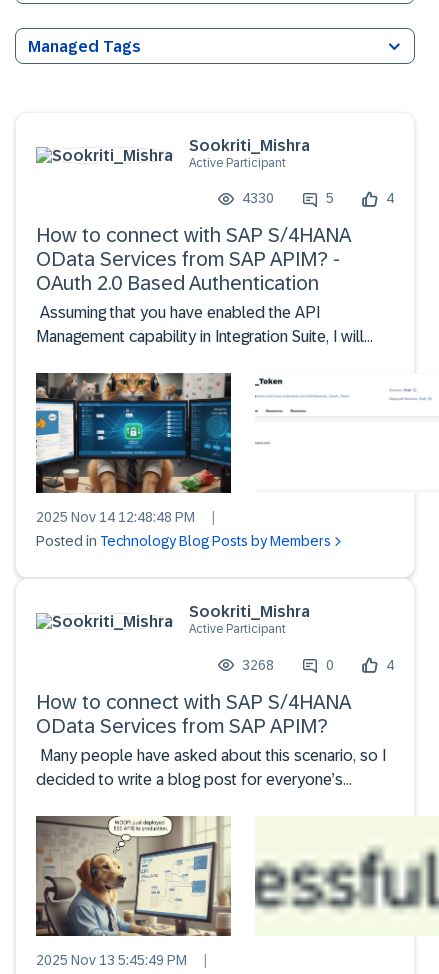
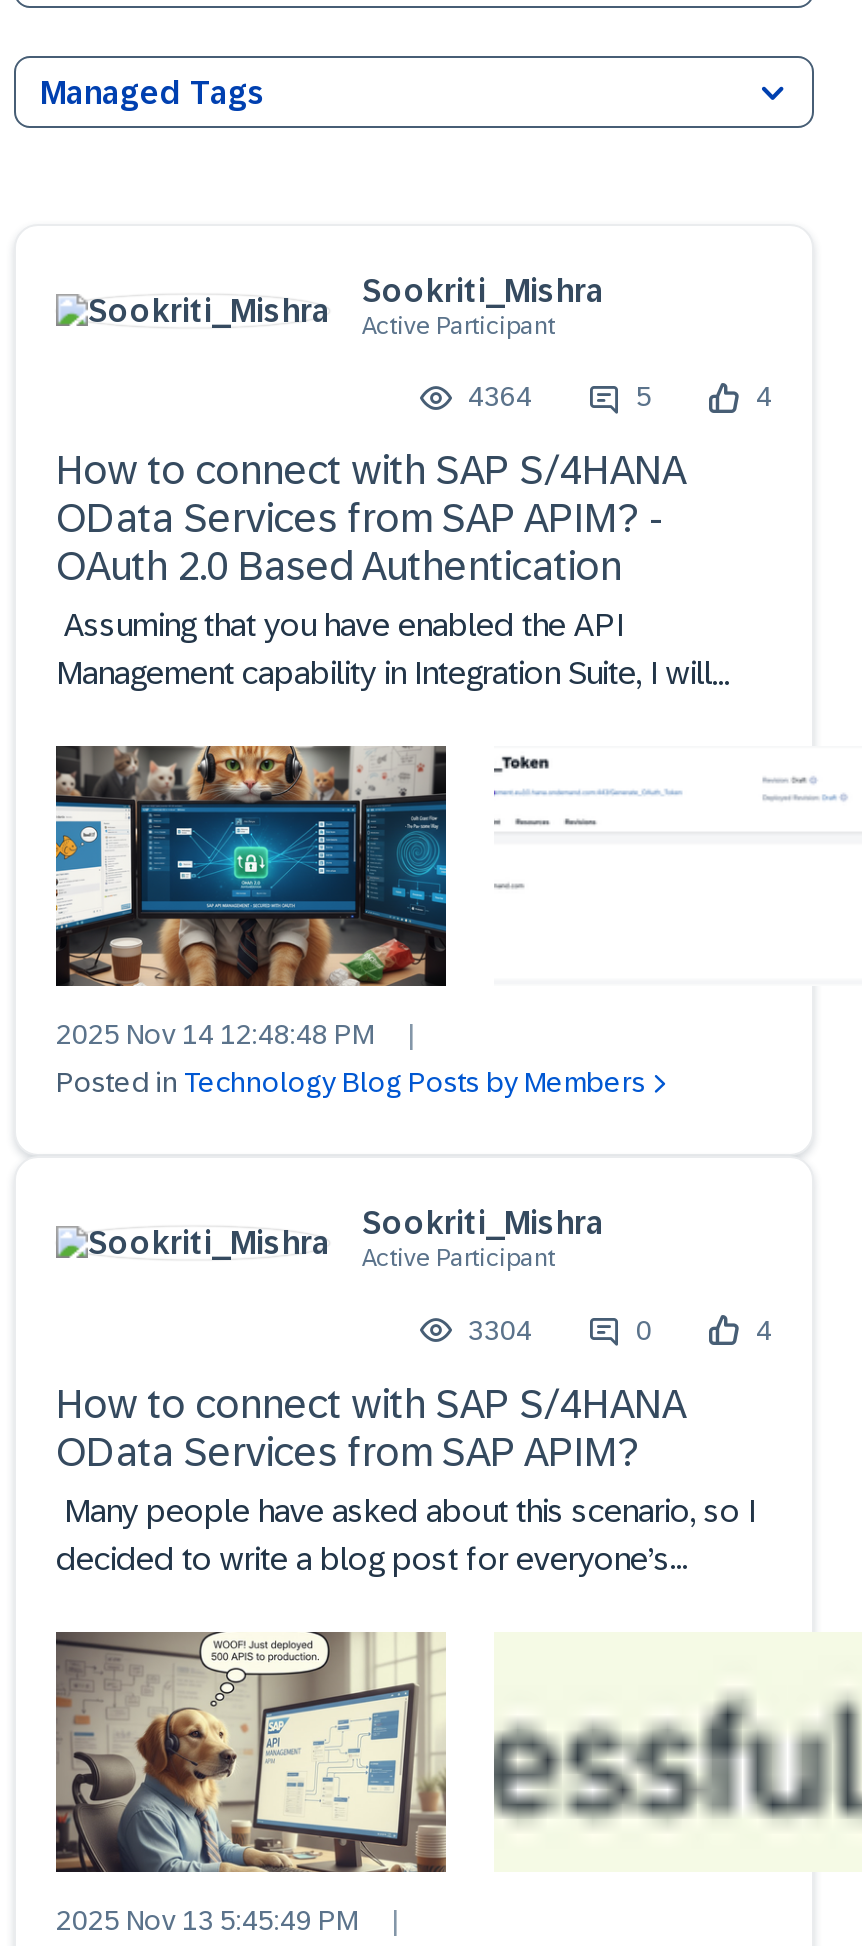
- 4330
+ 4364

- 3268
+ 3304
